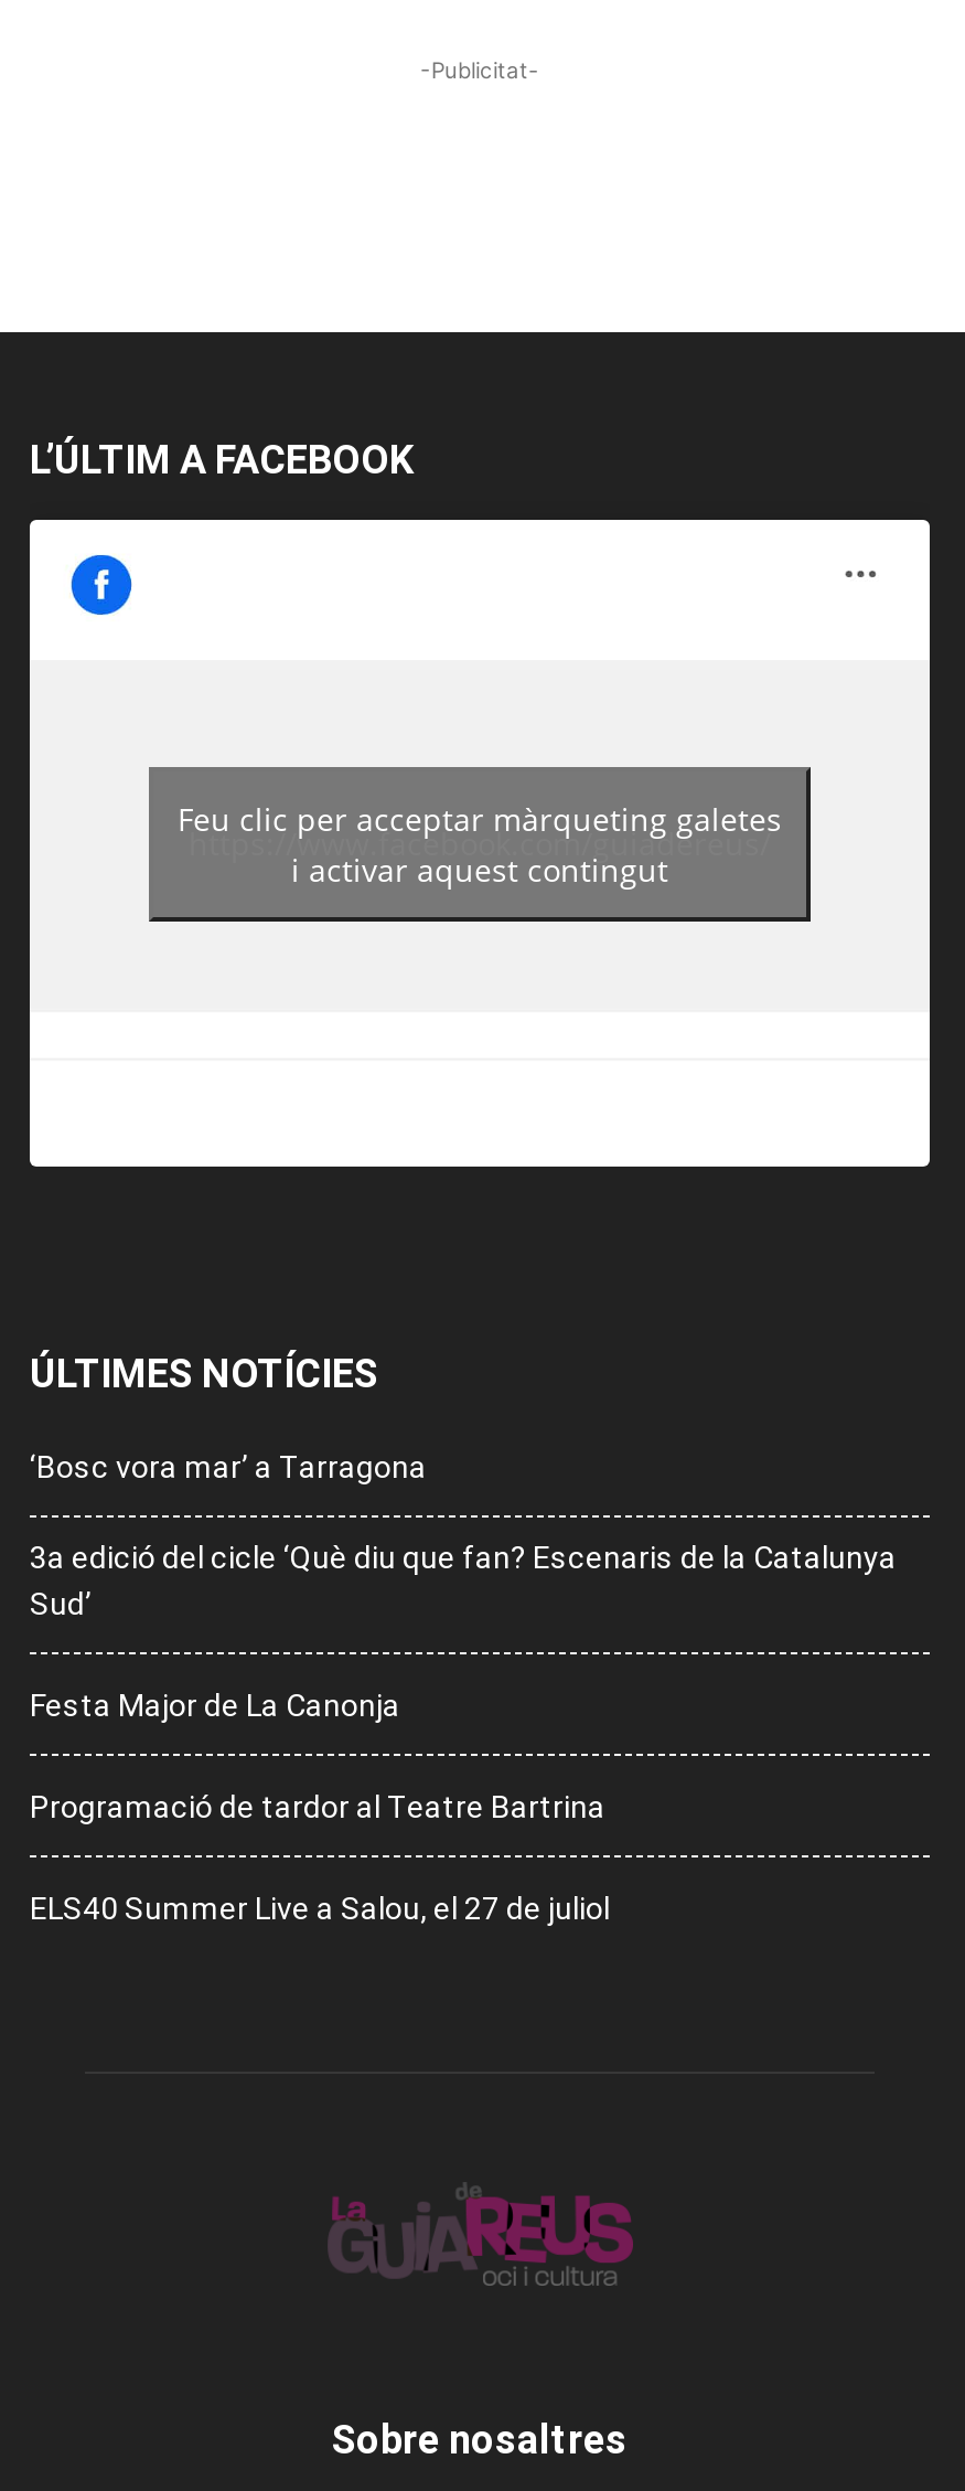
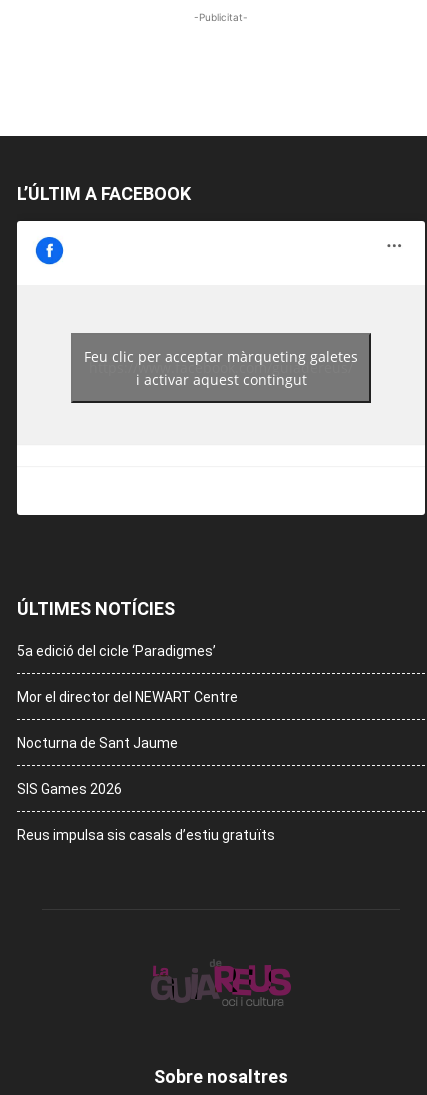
- ‘Bosc vora mar’ a Tarragona
+ 5a edició del cicle ‘Paradigmes’

- 3a edició del cicle ‘Què diu que fan? Escenaris de la Catalunya
- Sud’
+ Mor el director del NEWART Centre

- Festa Major de La Canonja
+ Nocturna de Sant Jaume

- Programació de tardor al Teatre Bartrina
+ SIS Games 2026

- ELS40 Summer Live a Salou, el 27 de juliol
+ Reus impulsa sis casals d’estiu gratuïts
